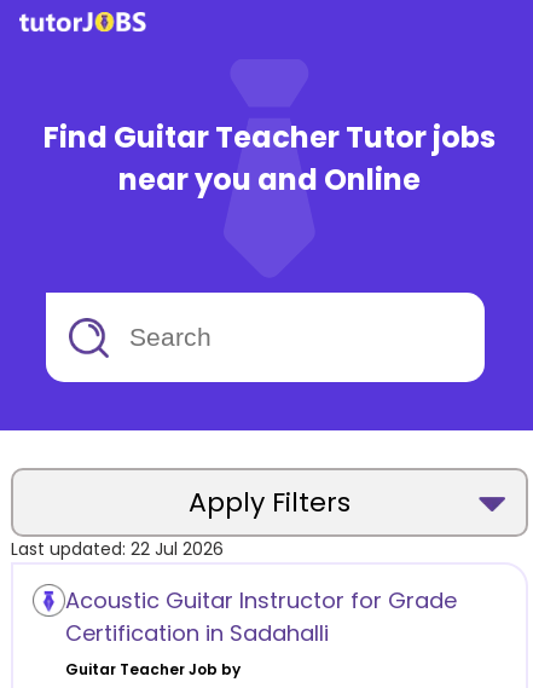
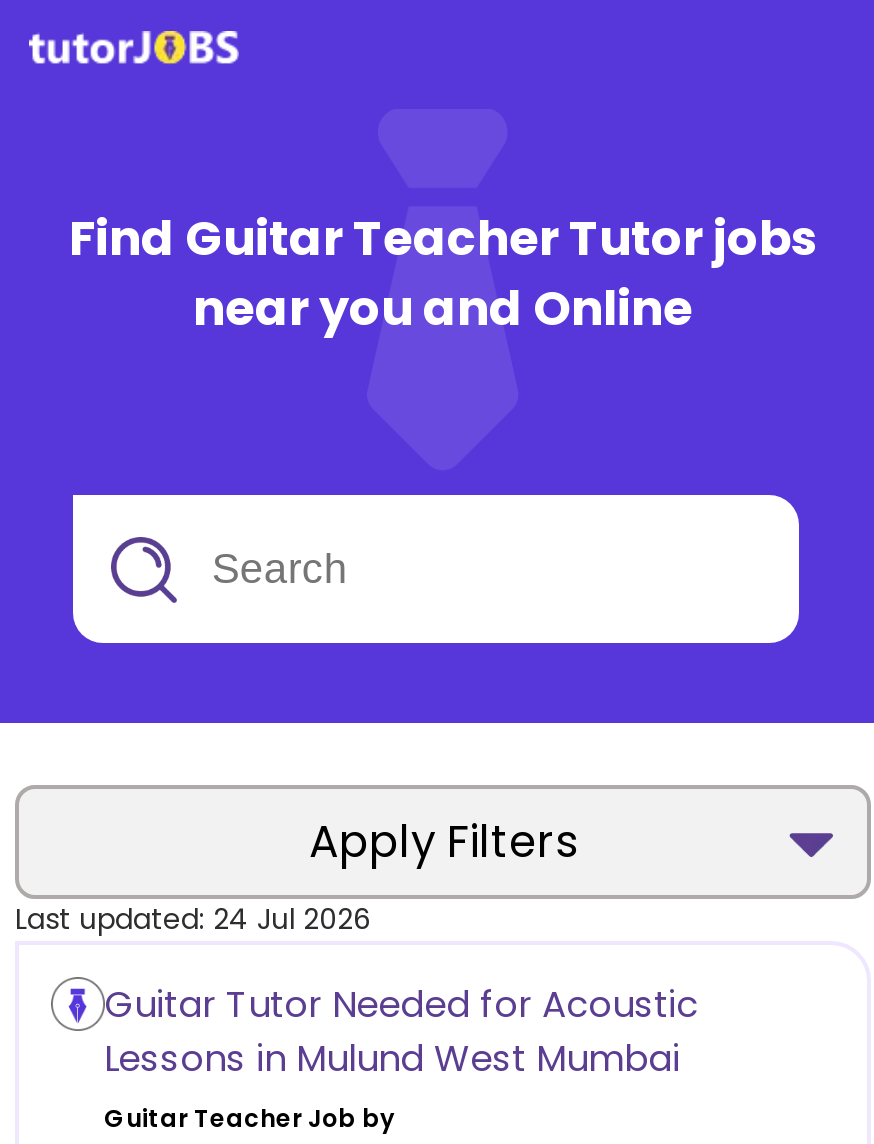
- Last updated:22 Jul 2026
+ Last updated:24 Jul 2026

- Acoustic Guitar Instructor for Grade
- Certification in Sadahalli
+ Guitar Tutor Needed for Acoustic
+ Lessons in Mulund West Mumbai
